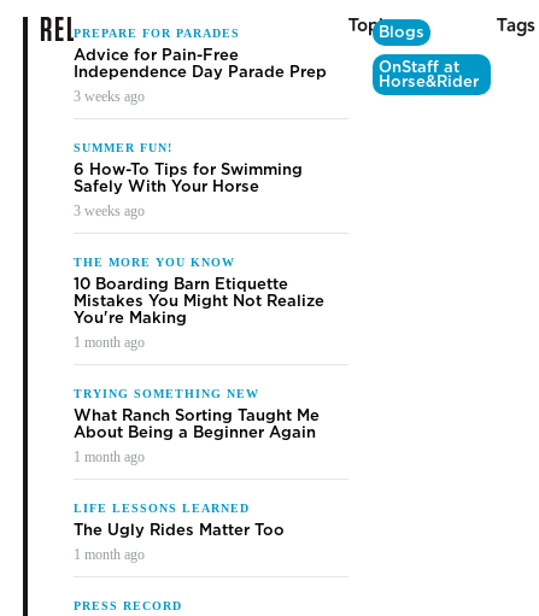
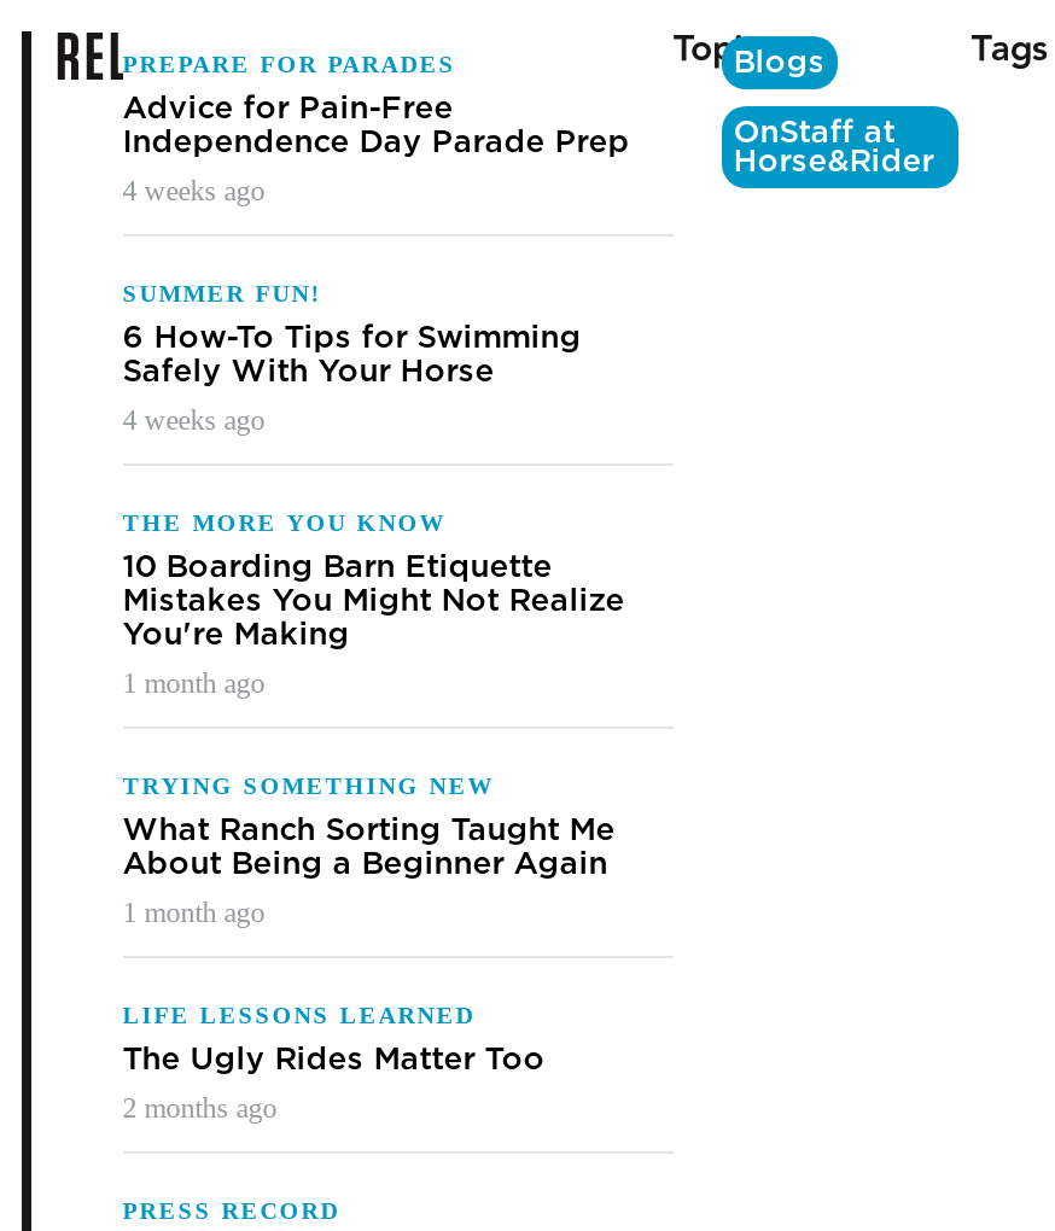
- 3 weeks ago
+ 4 weeks ago

- 3 weeks ago
+ 4 weeks ago

- 1 month ago
+ 2 months ago
